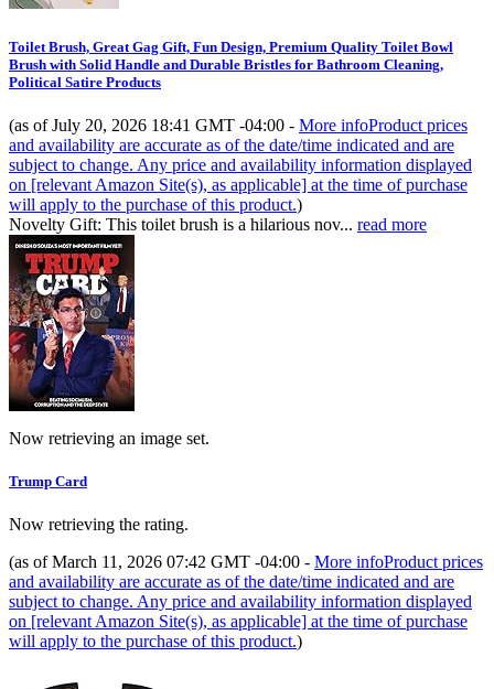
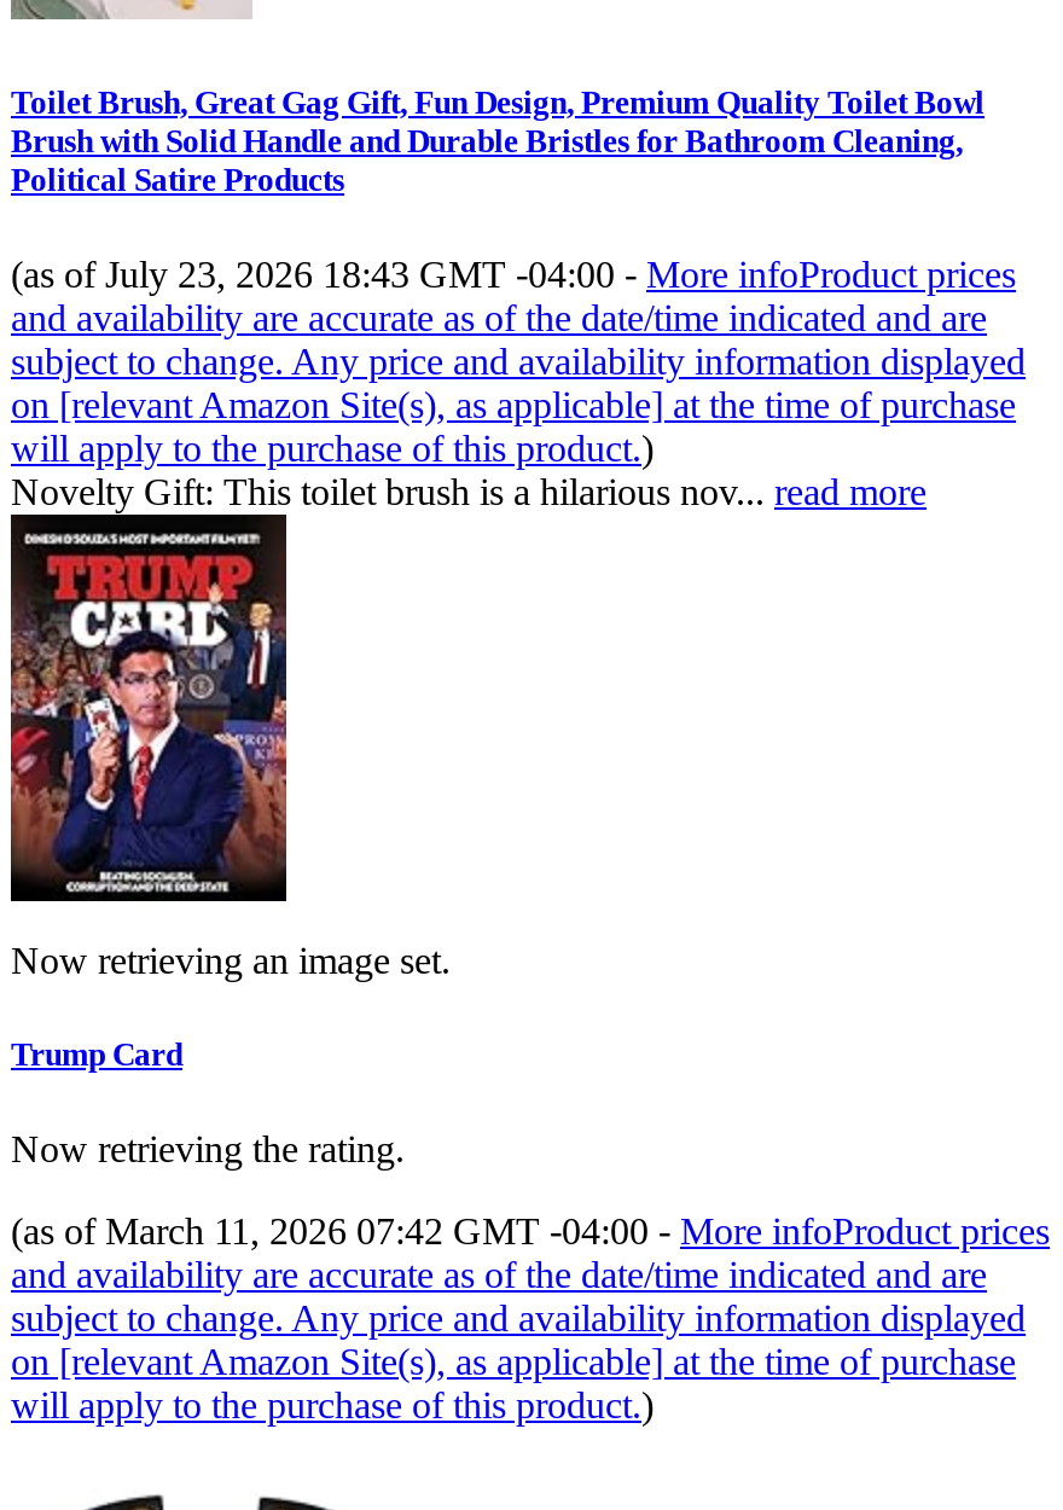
- (as of July 20, 2026 18:41 GMT -04:00 - More infoProduct prices
+ (as of July 23, 2026 18:43 GMT -04:00 - More infoProduct prices
